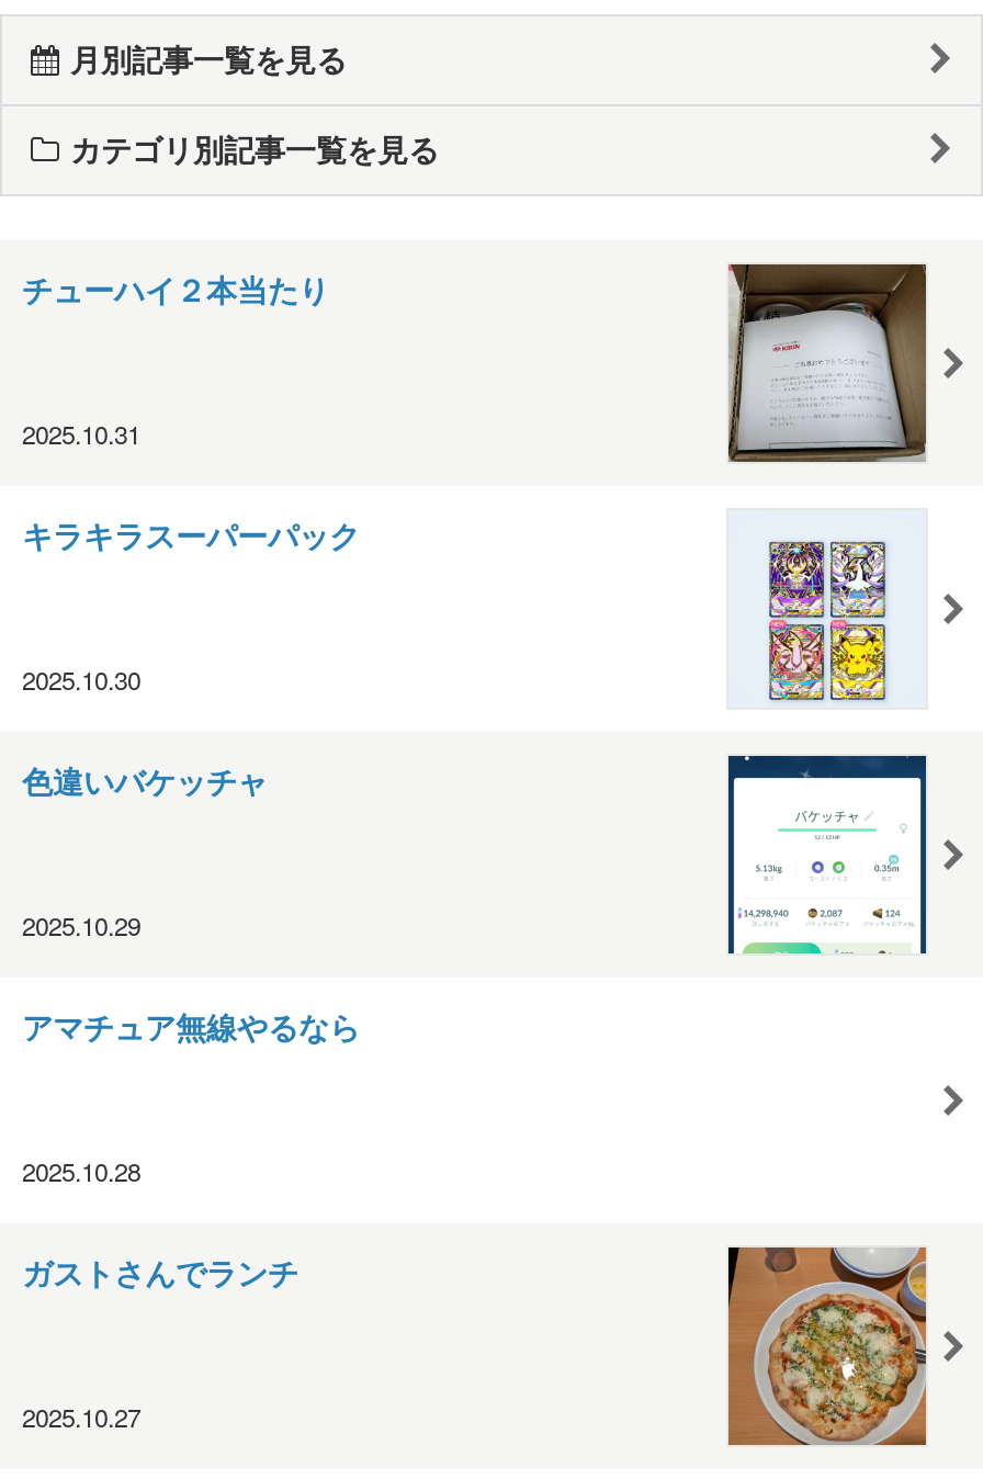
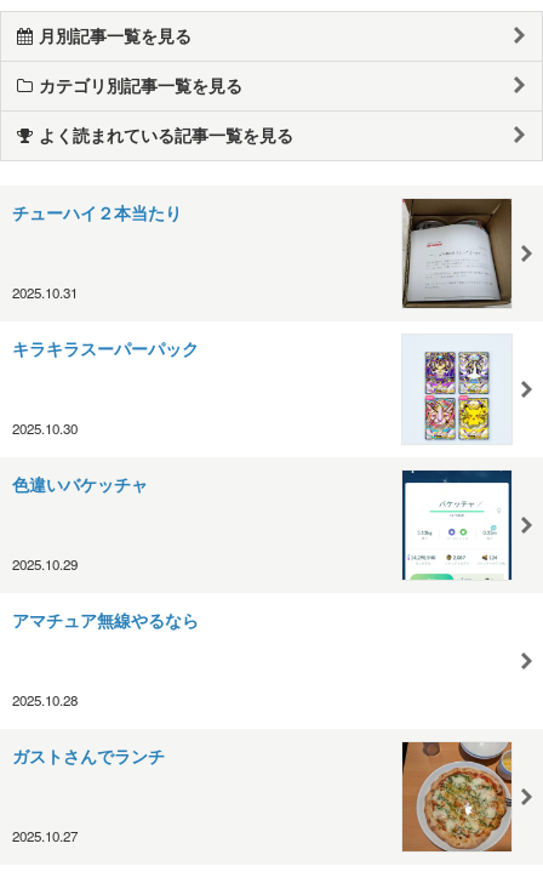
+ よく読まれている記事一覧を見る
